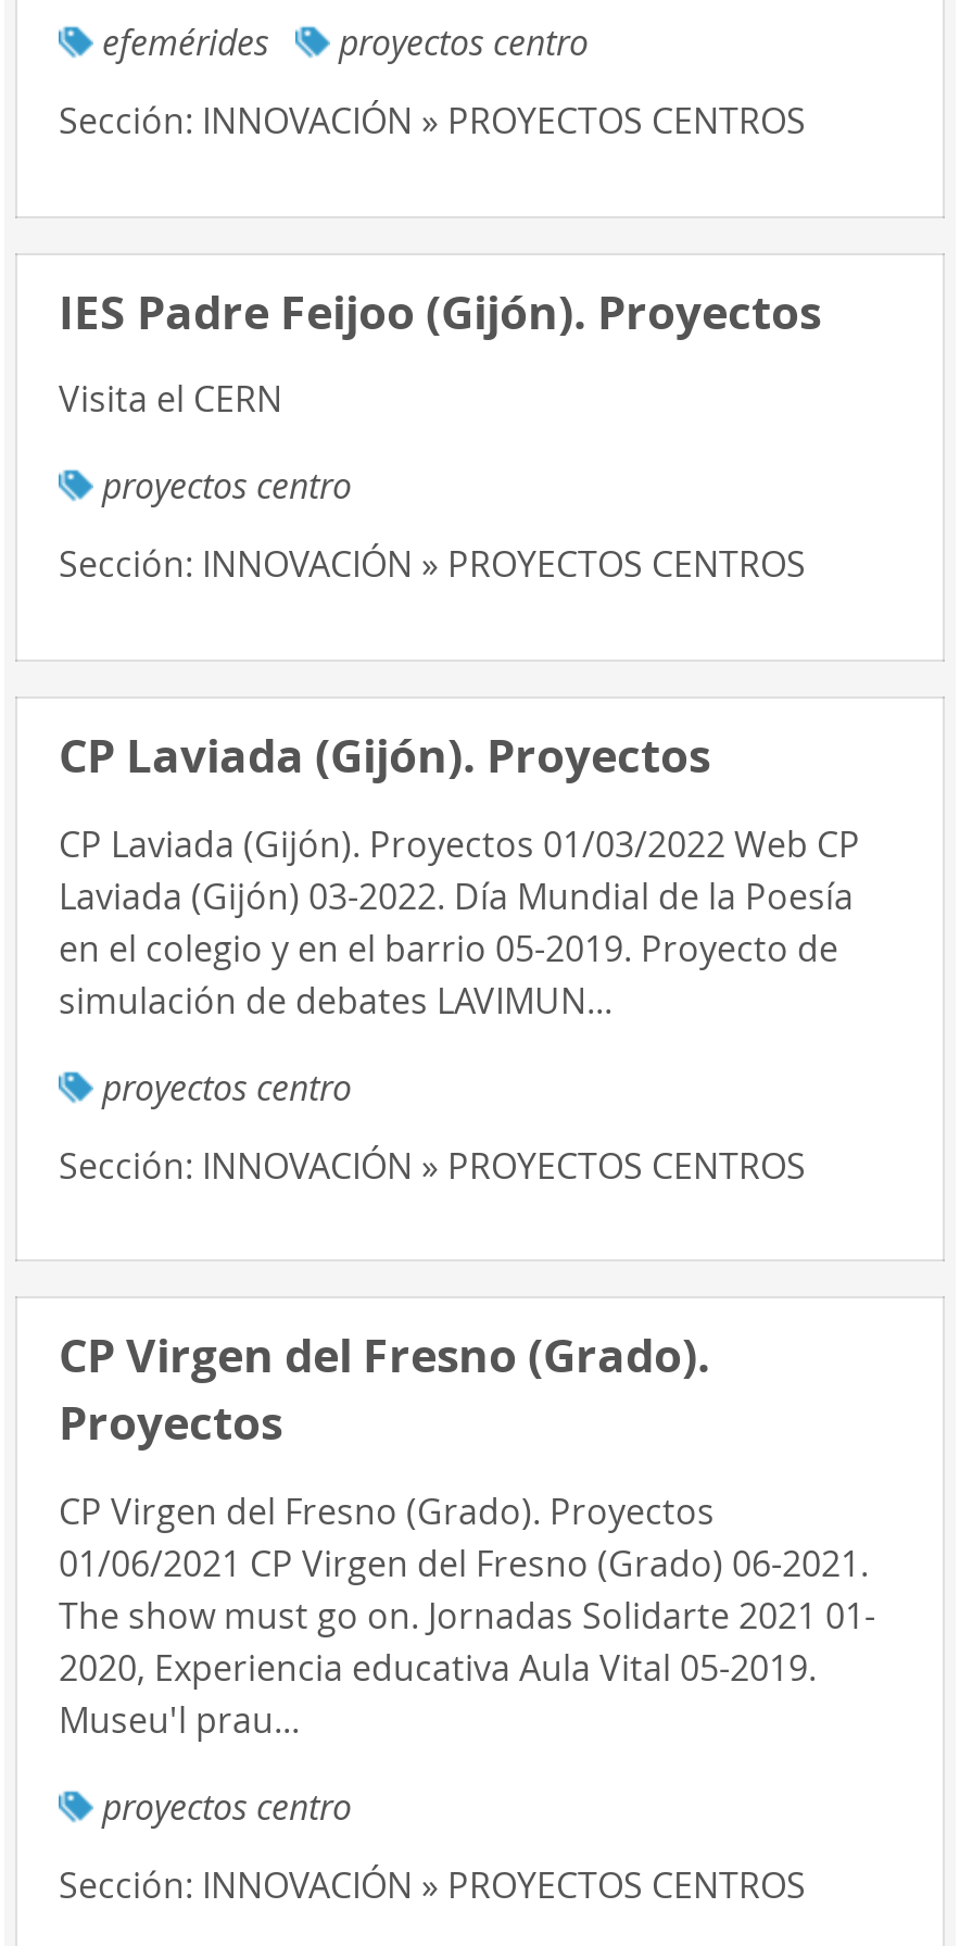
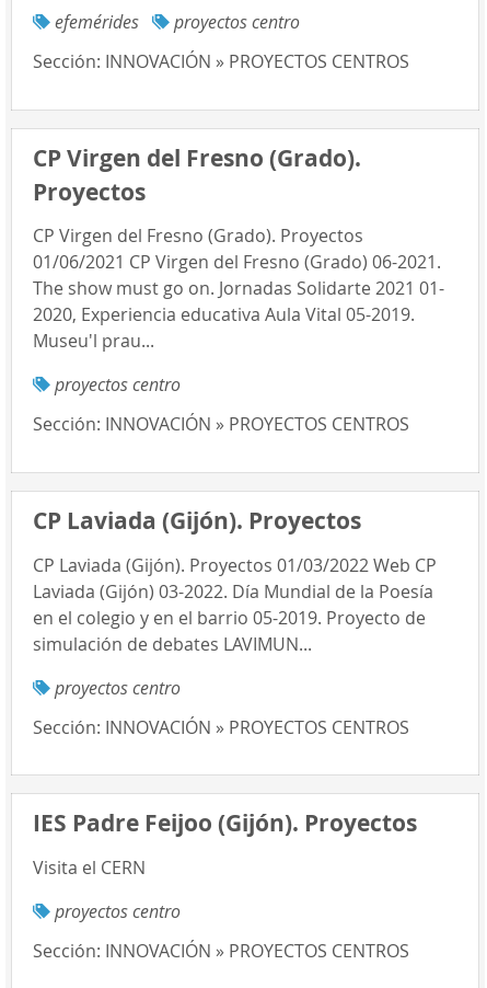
moved down: IES Padre Feijoo (Gijón). Proyectos

moved down: Visita el CERN

moved down: proyectos centro | Sección: INNOVACIÓN » PROYECTOS CENTROS | CP Laviada (Gijón). Proyectos | ... | proyectos centro | Sección: INNOVACIÓN » PROYECTOS CENTROS

moved up: CP Virgen del Fresno (Grado). | Proyectos

moved up: CP Virgen del Fresno (Grado). Proyectos | 01/06/2021 CP Virgen del Fresno (Grado) 06-2021. | The show must go on. Jornadas Solidarte 2021 01- | 2020, Experiencia educativa Aula Vital 05-2019. | Museu'l prau...
